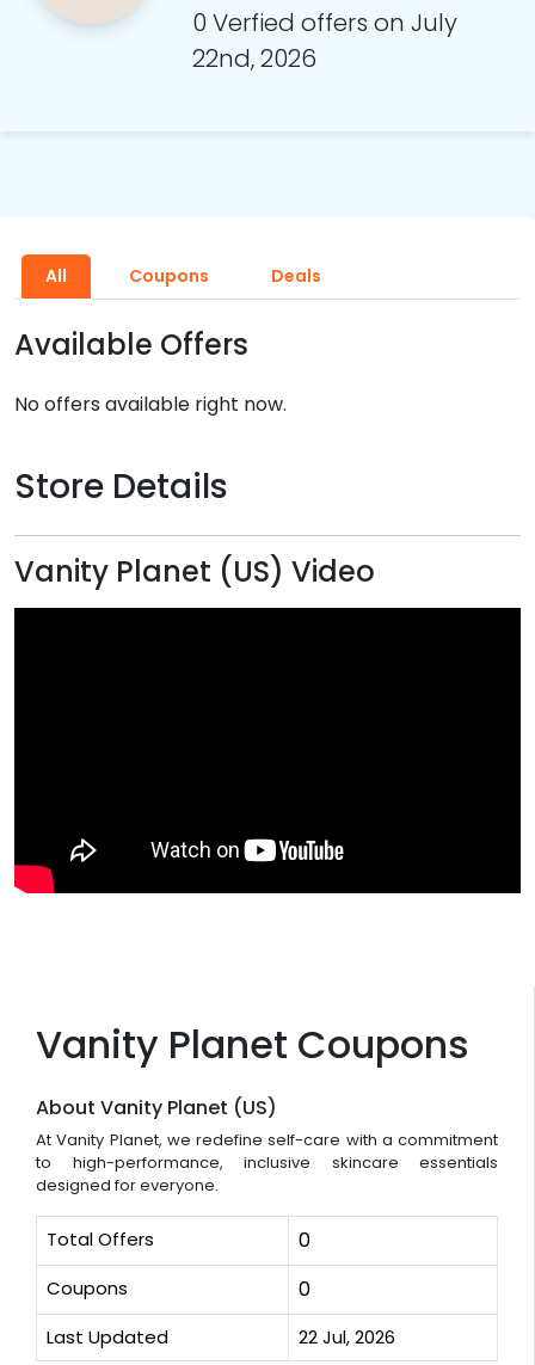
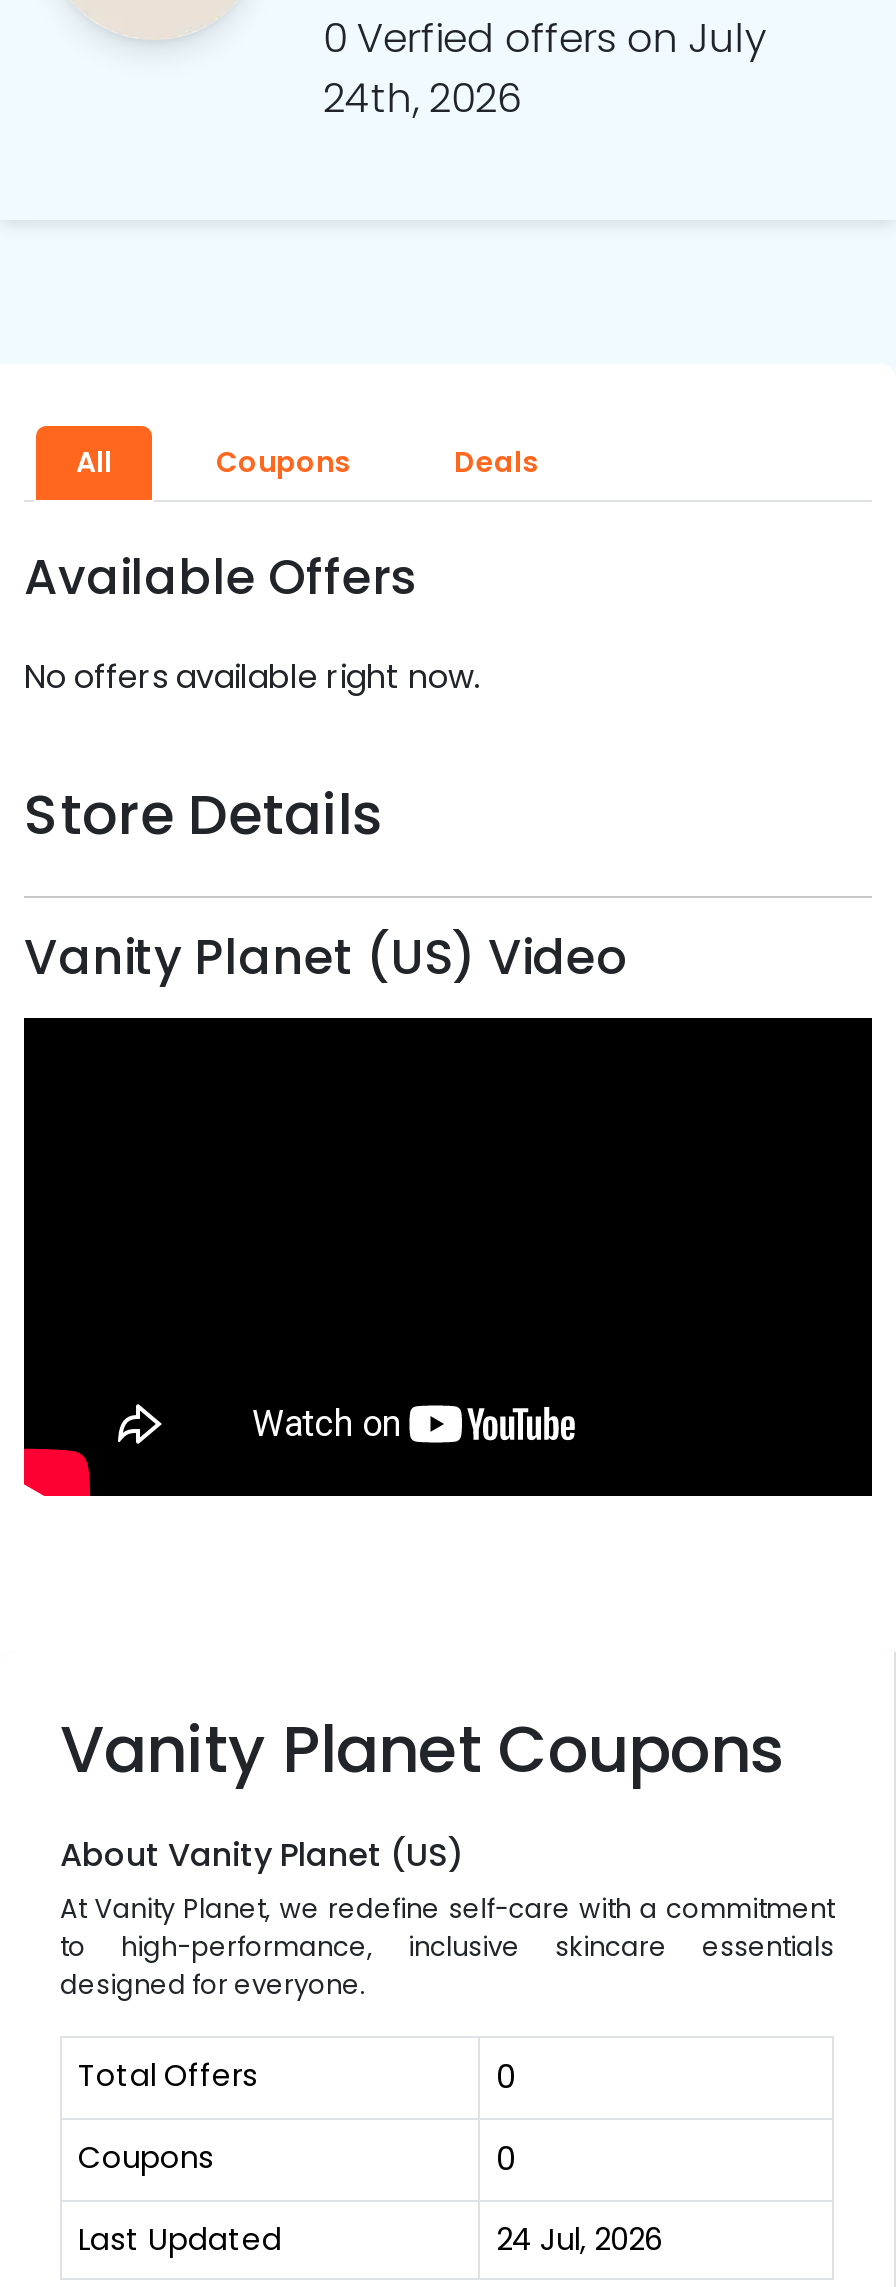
- 22nd, 2026
+ 24th, 2026

- 22 Jul, 2026
+ 24 Jul, 2026
